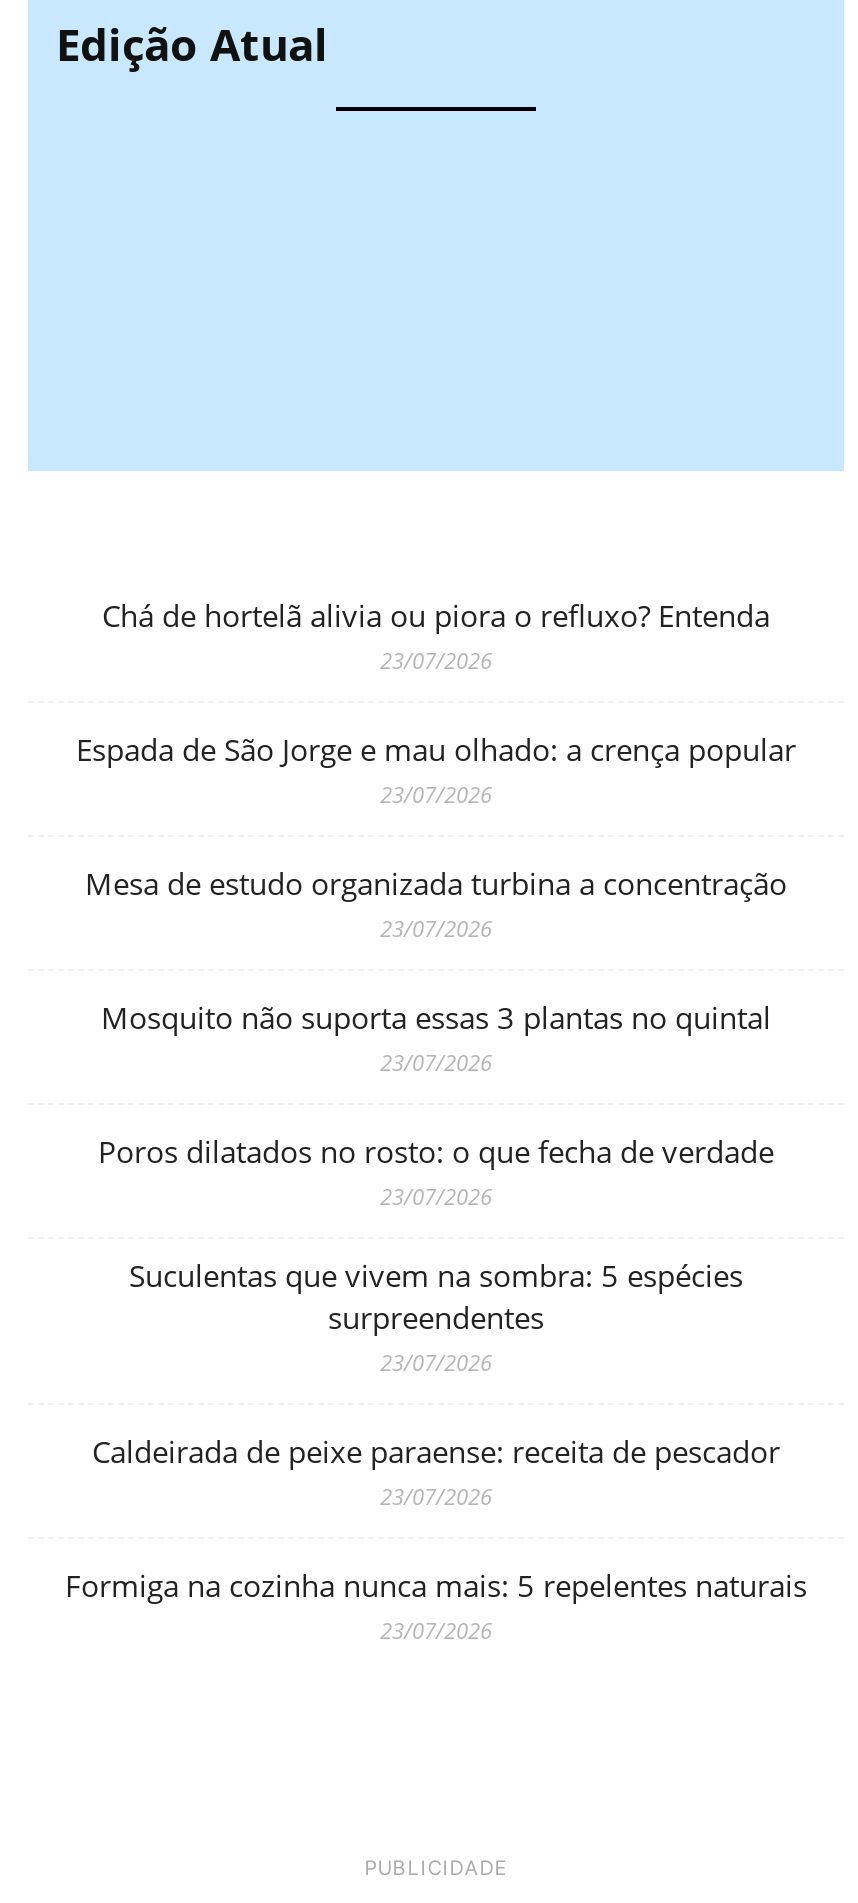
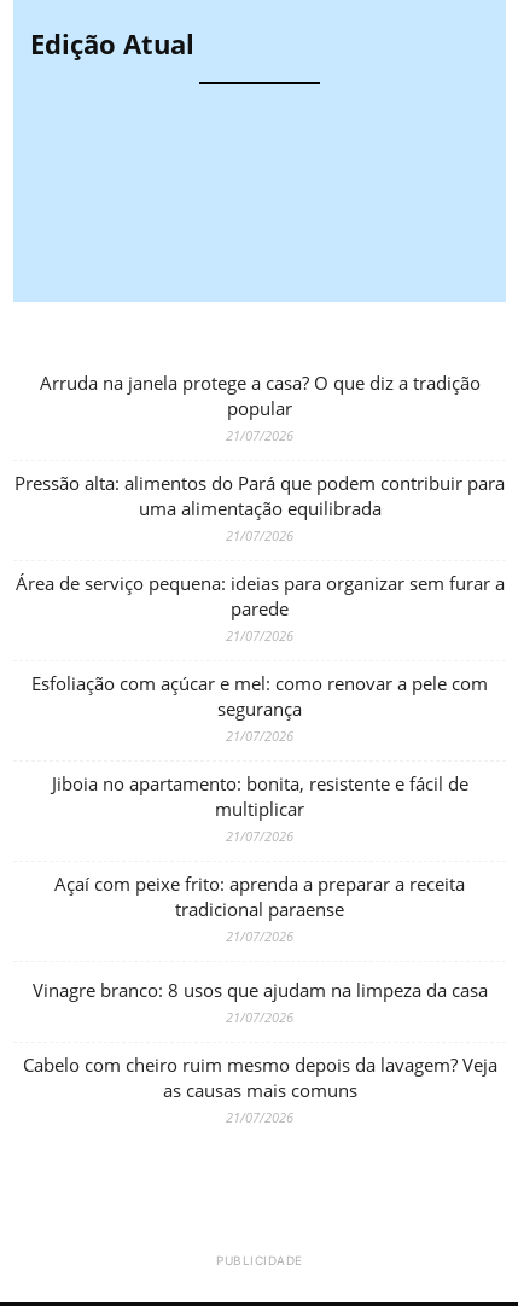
- Chá de hortelã alivia ou piora o refluxo? Entenda
- 23/07/2026
+ Arruda na janela protege a casa? O que diz a tradição
+ popular
+ 21/07/2026

- Espada de São Jorge e mau olhado: a crença popular
- 23/07/2026
+ Pressão alta: alimentos do Pará que podem contribuir para
+ uma alimentação equilibrada
+ 21/07/2026

- Mesa de estudo organizada turbina a concentração
- 23/07/2026
+ Área de serviço pequena: ideias para organizar sem furar a
+ parede
+ 21/07/2026

- Mosquito não suporta essas 3 plantas no quintal
- 23/07/2026
+ Esfoliação com açúcar e mel: como renovar a pele com
+ segurança
+ 21/07/2026

- Poros dilatados no rosto: o que fecha de verdade
- 23/07/2026
+ Jiboia no apartamento: bonita, resistente e fácil de
+ multiplicar
+ 21/07/2026

- Suculentas que vivem na sombra: 5 espécies
- surpreendentes
- 23/07/2026
+ Açaí com peixe frito: aprenda a preparar a receita
+ tradicional paraense
+ 21/07/2026

- Caldeirada de peixe paraense: receita de pescador
- 23/07/2026
+ Vinagre branco: 8 usos que ajudam na limpeza da casa
+ 21/07/2026

- Formiga na cozinha nunca mais: 5 repelentes naturais
- 23/07/2026
+ Cabelo com cheiro ruim mesmo depois da lavagem? Veja
+ as causas mais comuns
+ 21/07/2026
